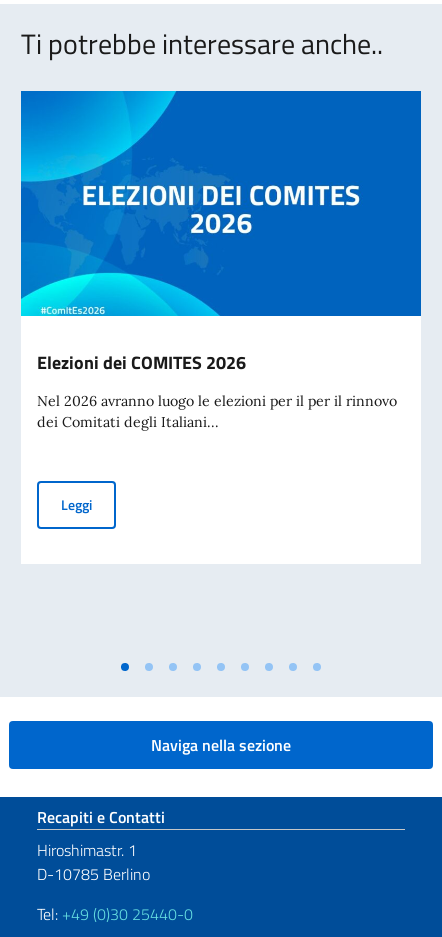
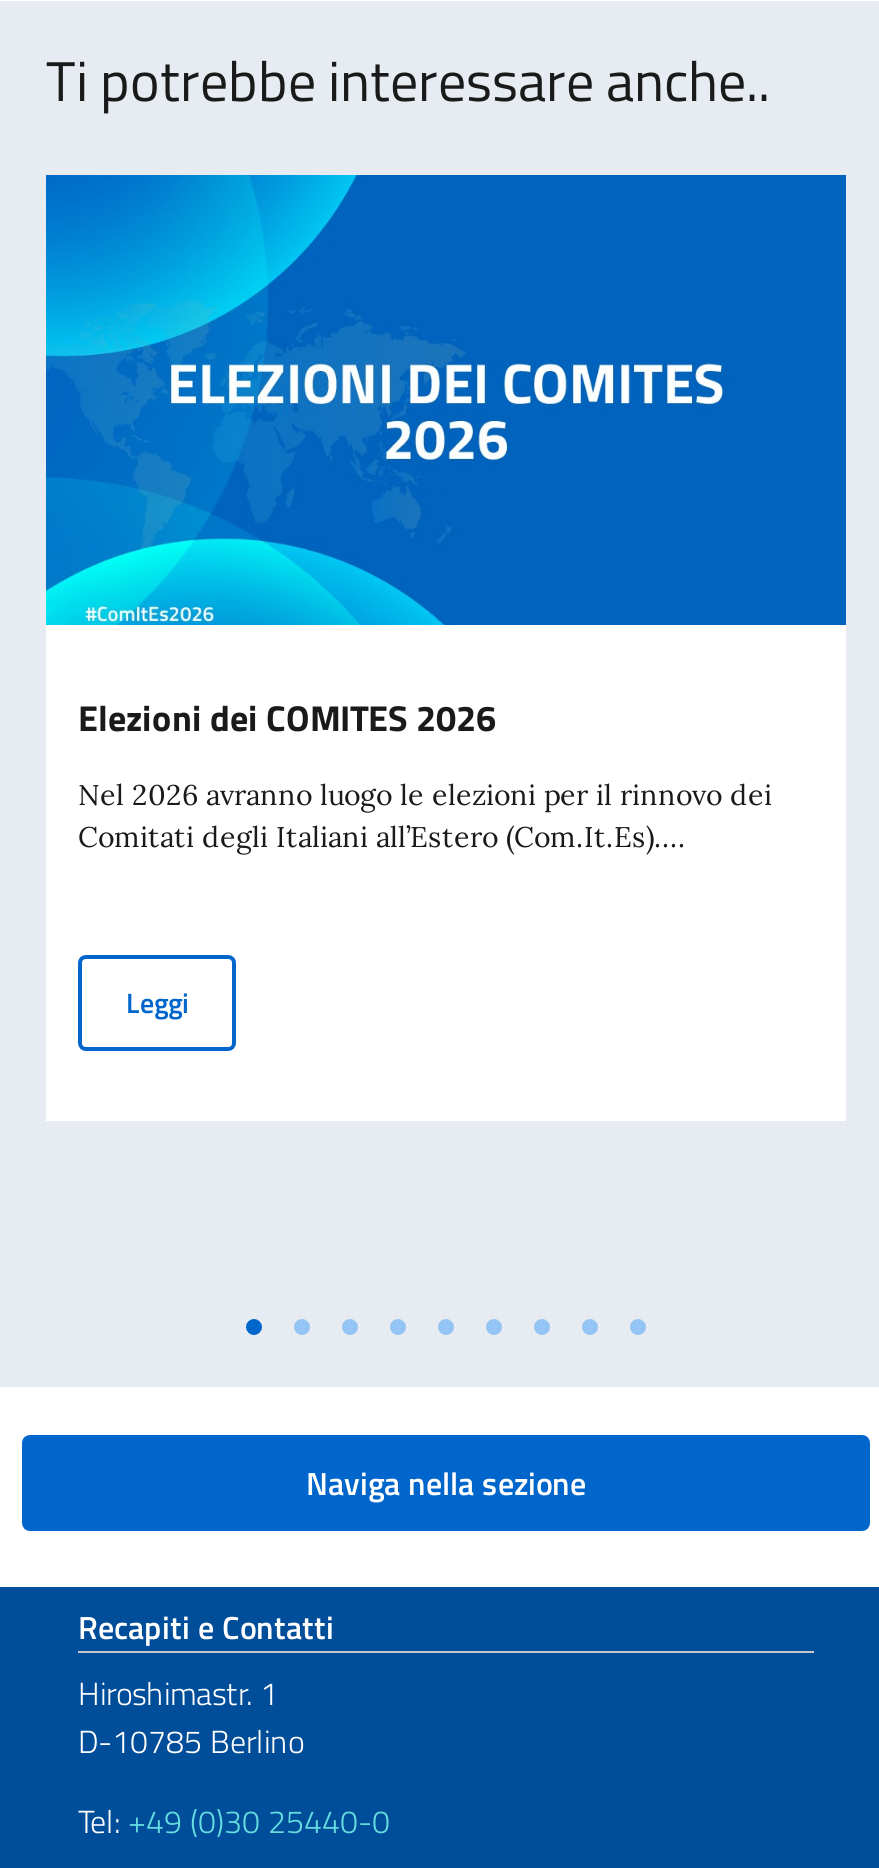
- Nel 2026 avranno luogo le elezioni per il per il rinnovo
- dei Comitati degli Italiani...
+ Nel 2026 avranno luogo le elezioni per il rinnovo dei
+ Comitati degli Italiani all’Estero (Com.It.Es)....
